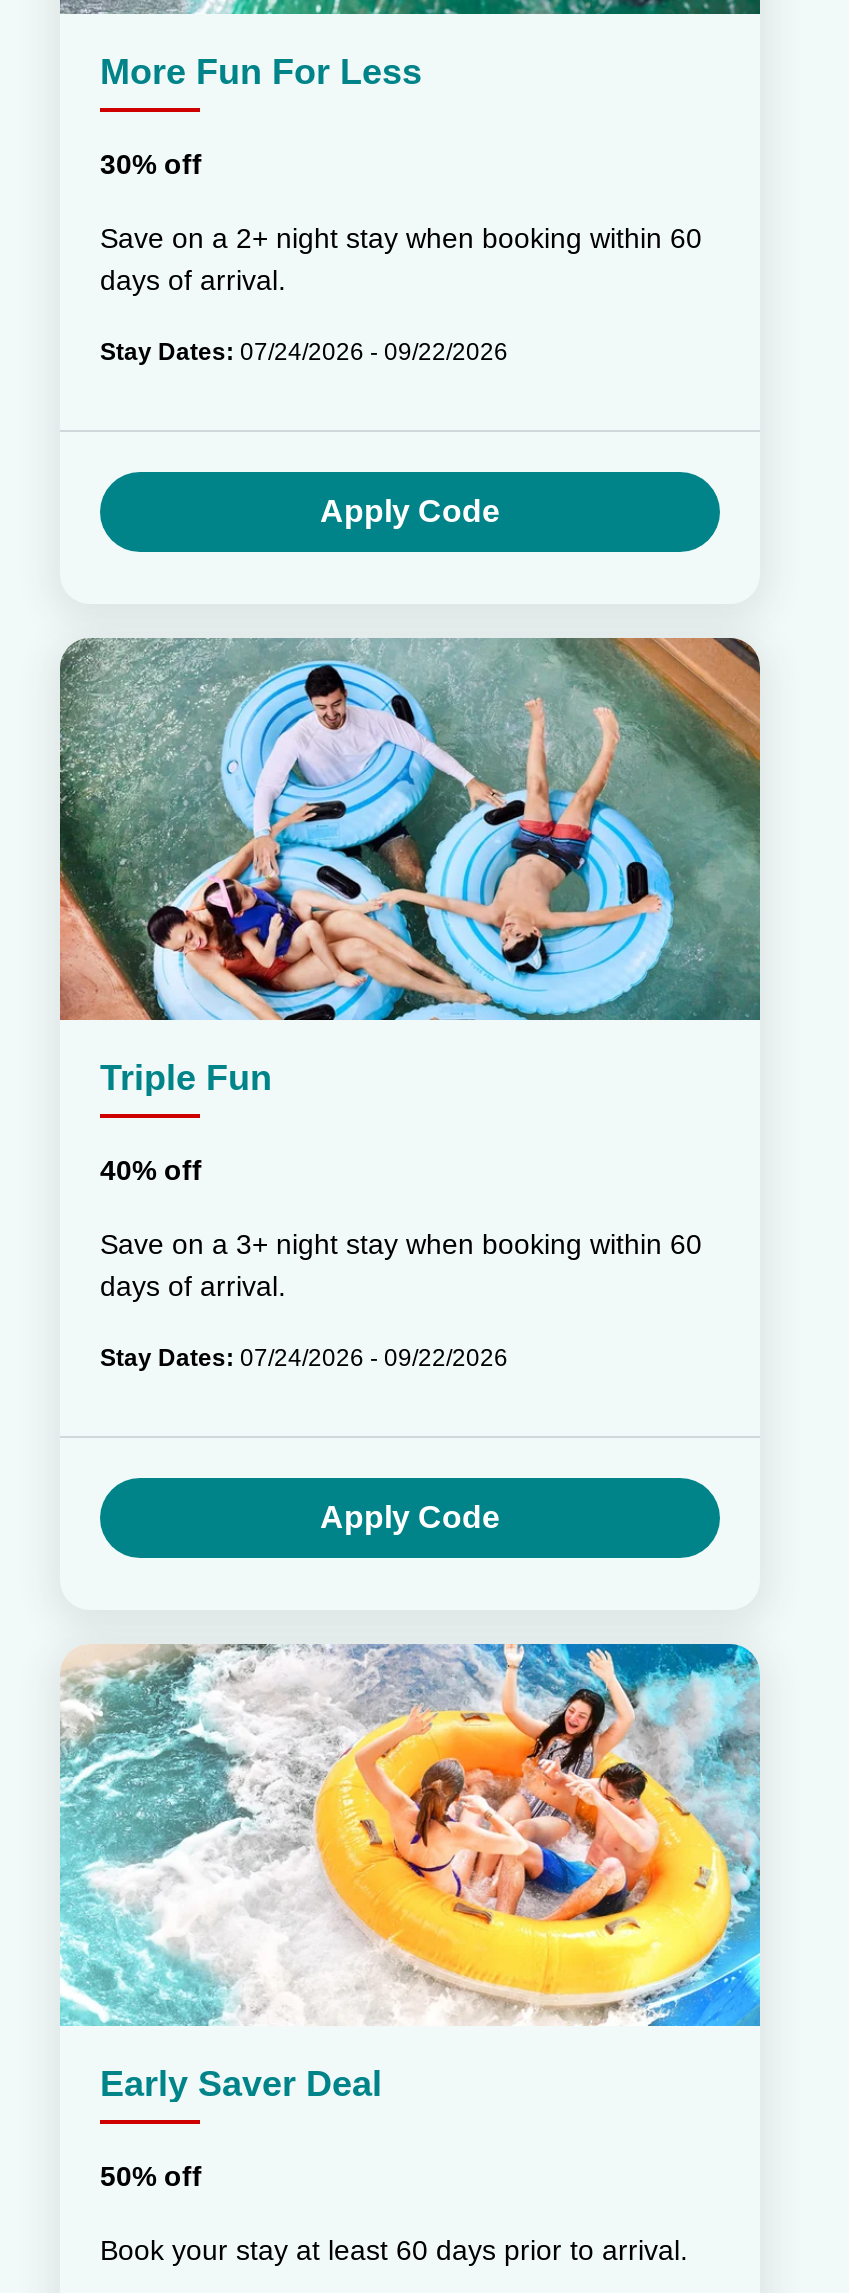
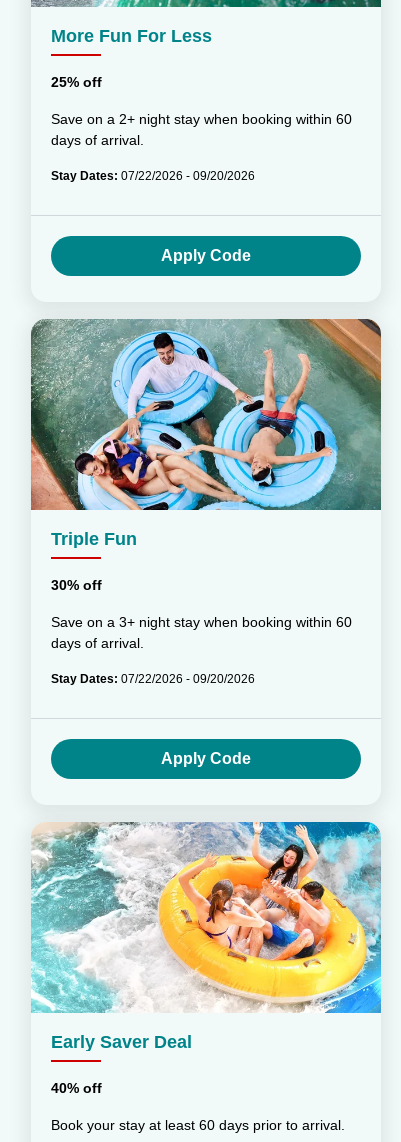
- 30% off
+ 25% off

- Stay Dates: 07/24/2026 - 09/22/2026
+ Stay Dates: 07/22/2026 - 09/20/2026

- 40% off
+ 30% off

- Stay Dates: 07/24/2026 - 09/22/2026
+ Stay Dates: 07/22/2026 - 09/20/2026

- 50% off
+ 40% off
